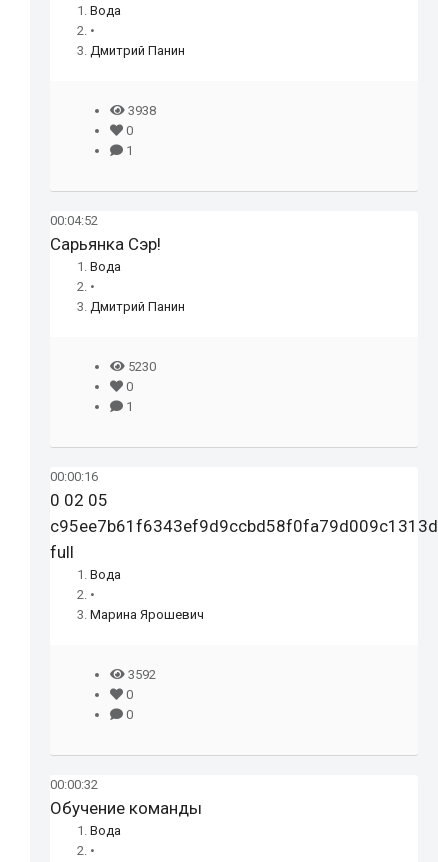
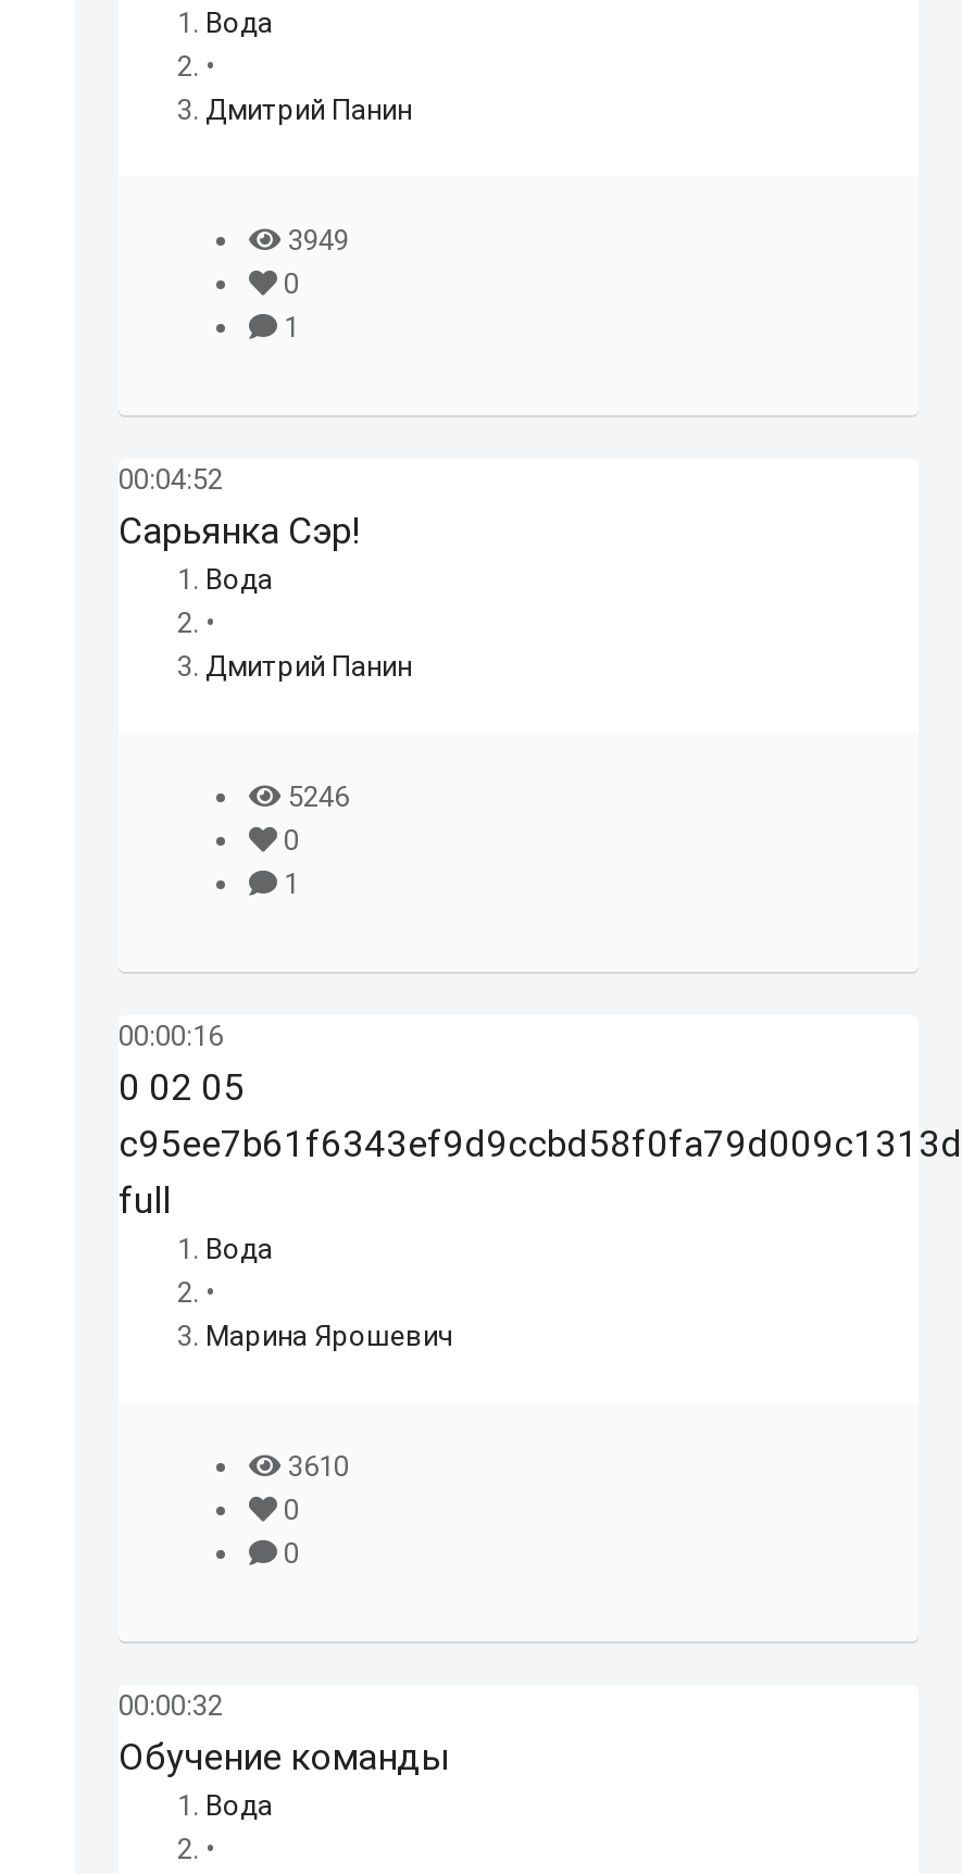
- 3938
+ 3949

- 5230
+ 5246

- 3592
+ 3610
